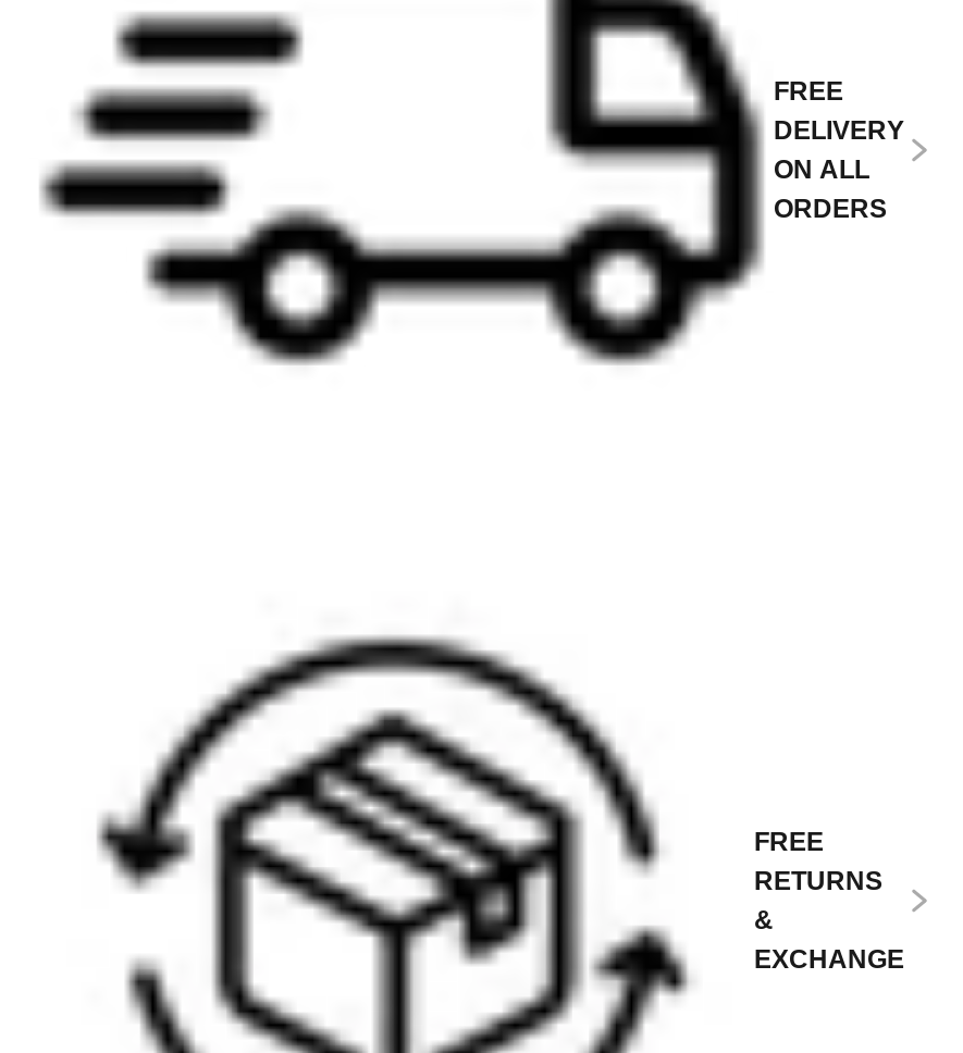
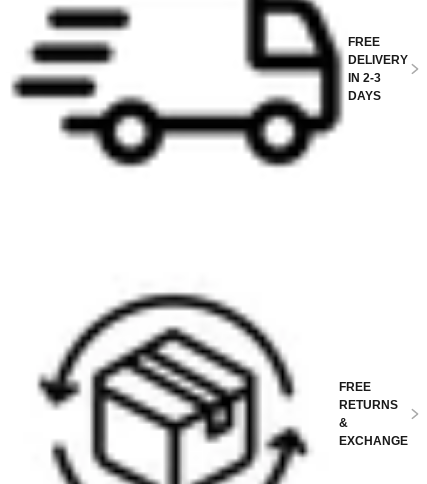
- ON ALL
- ORDERS
+ IN 2-3
+ DAYS
